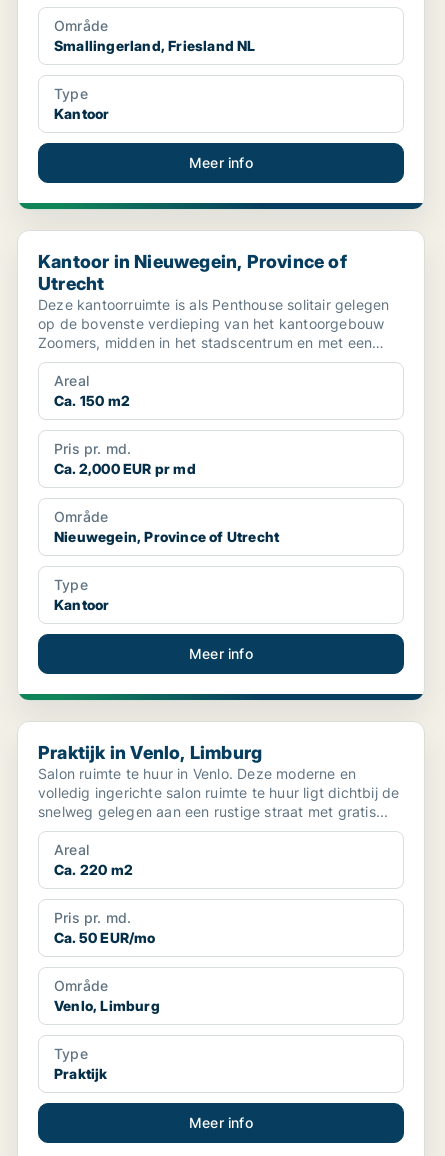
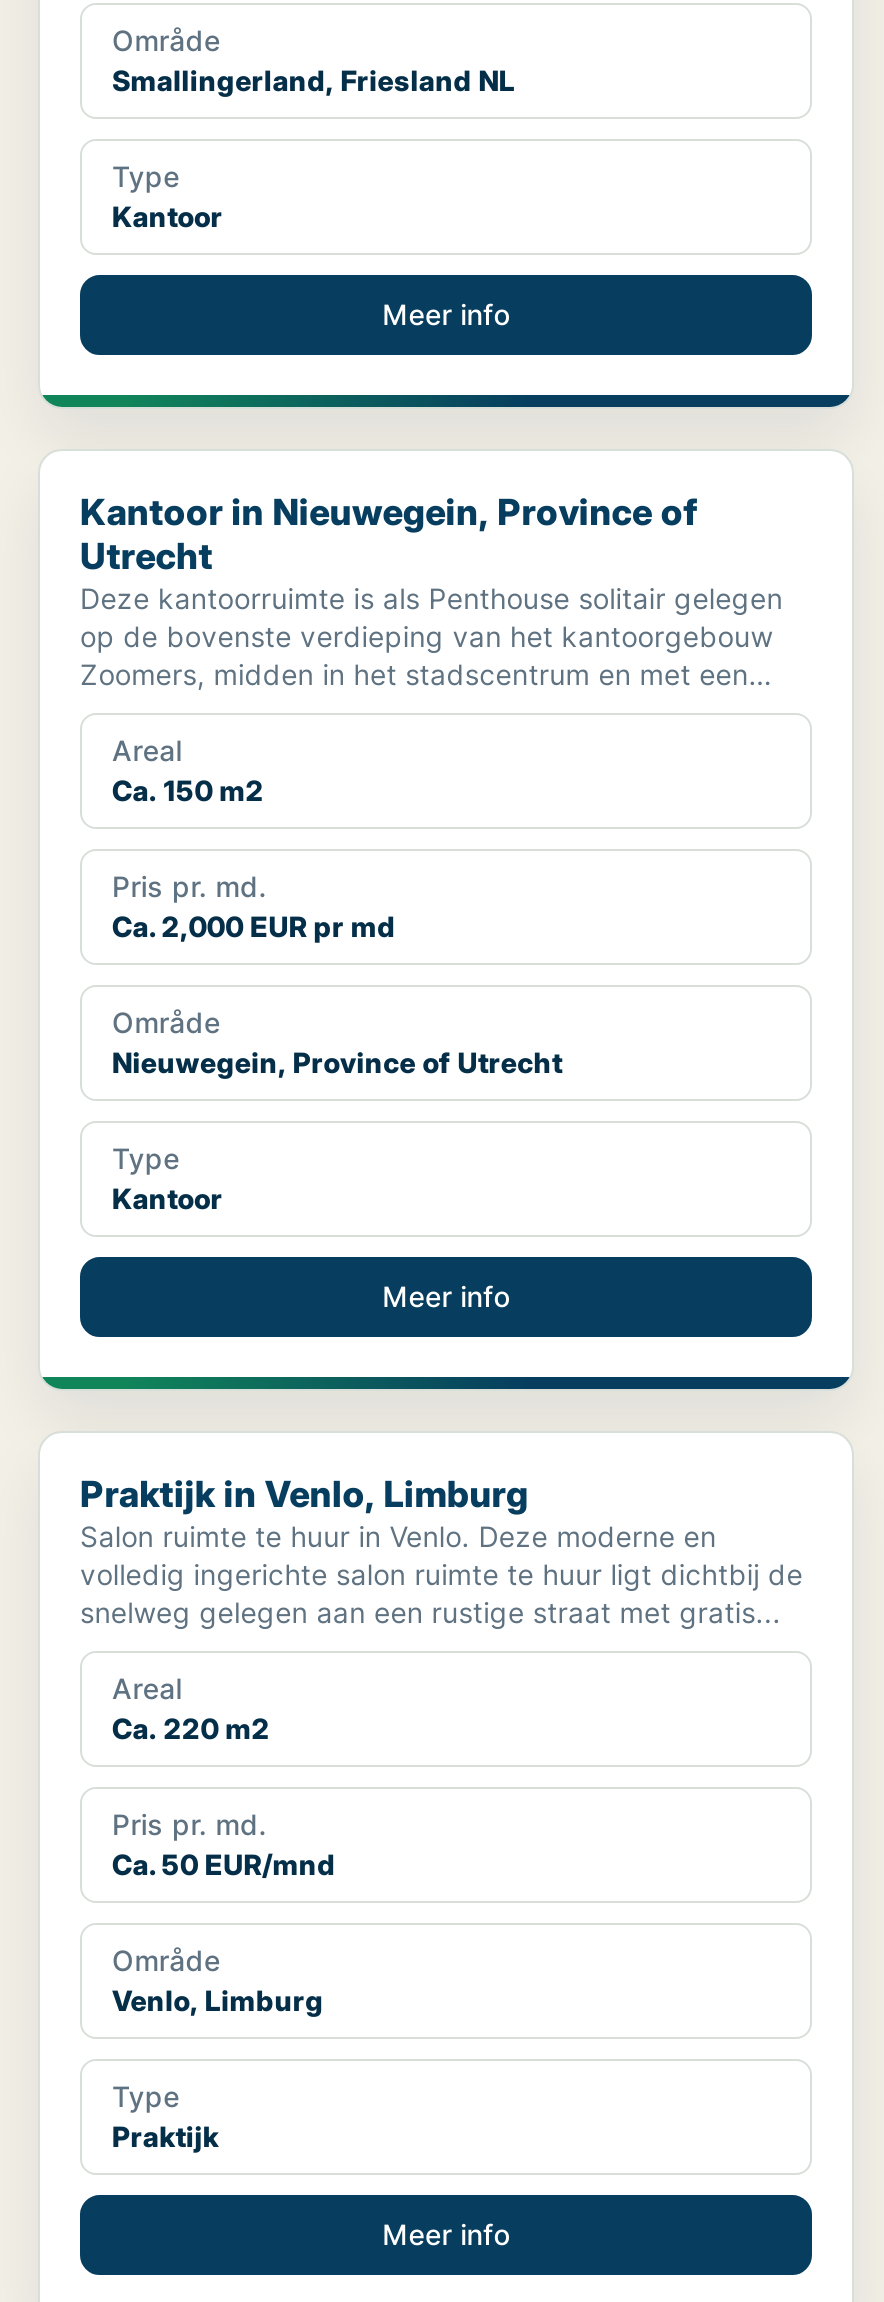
- Ca. 50 EUR/mo
+ Ca. 50 EUR/mnd
